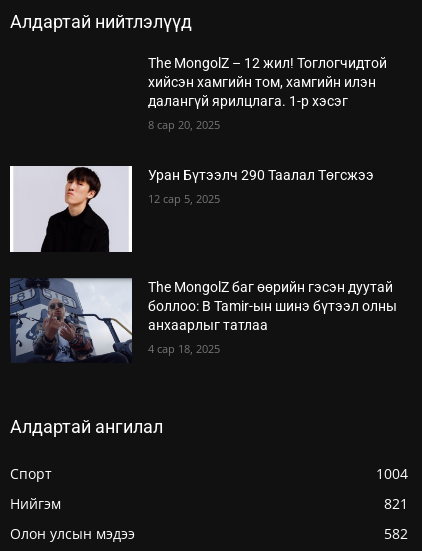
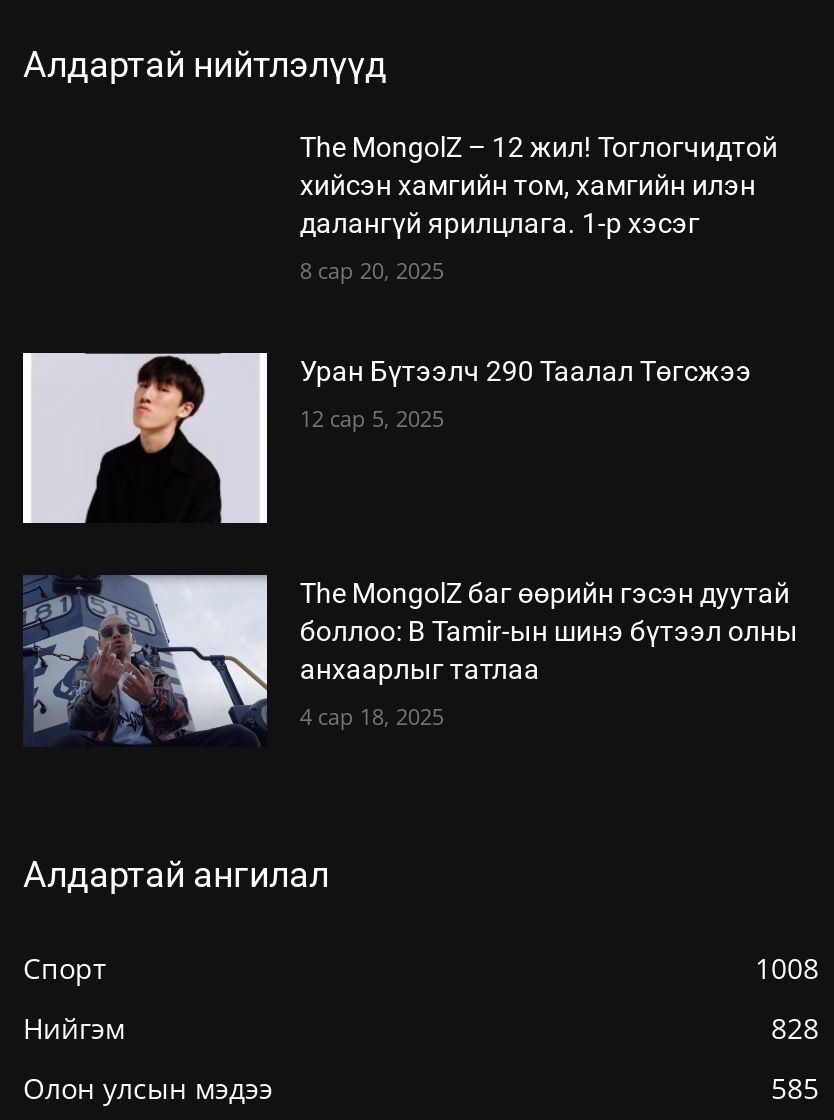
- 1004
+ 1008

- 821
+ 828

- 582
+ 585
